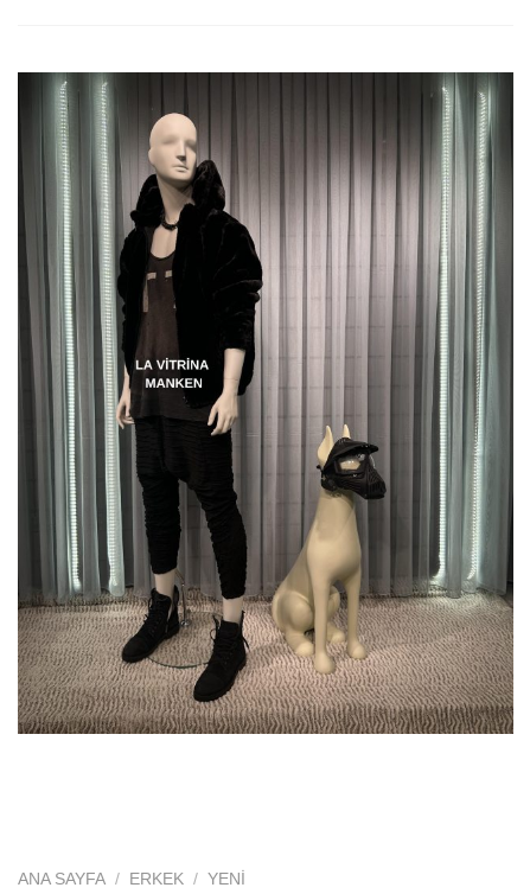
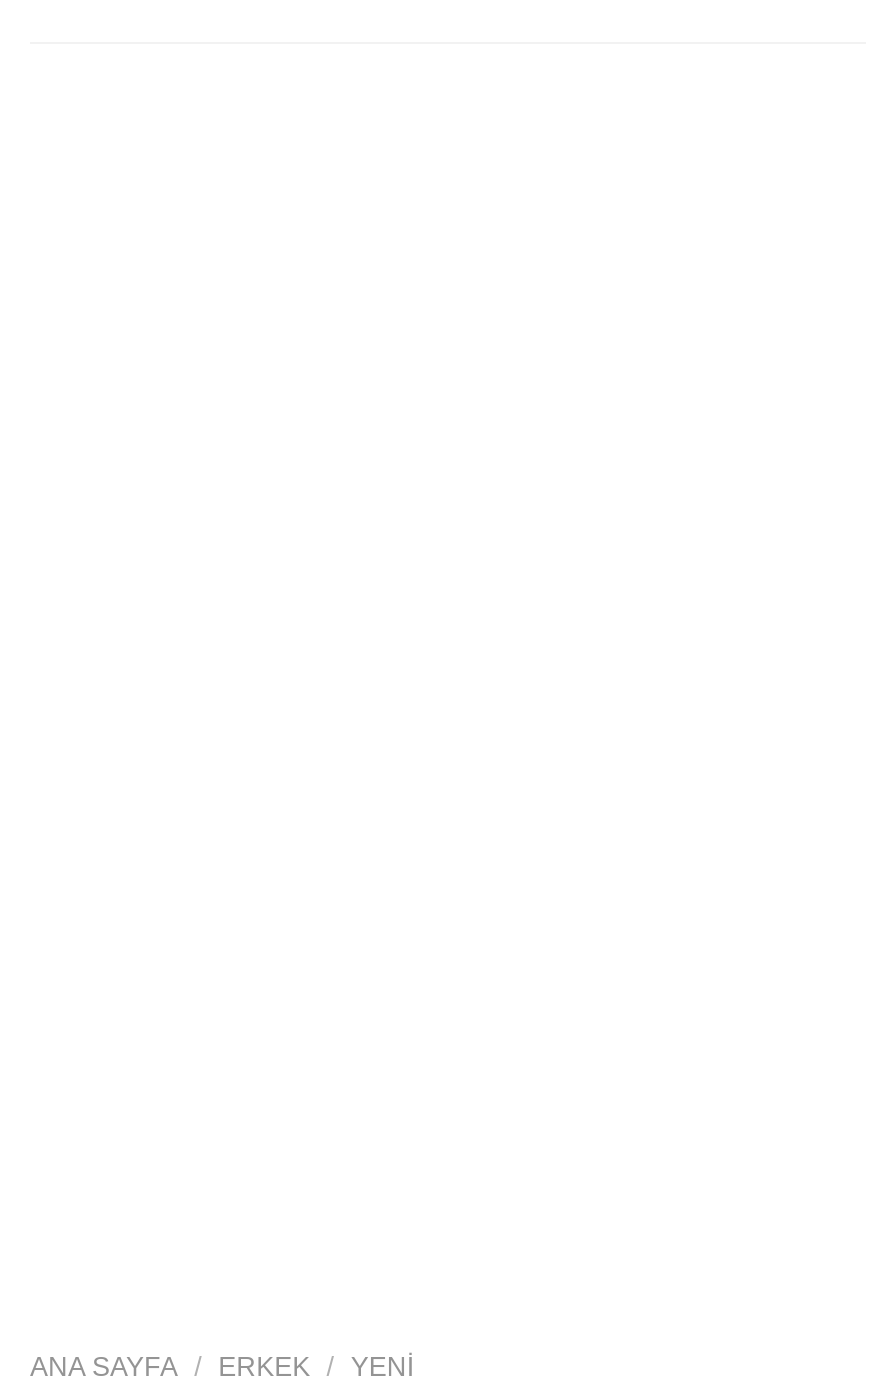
- [image]
